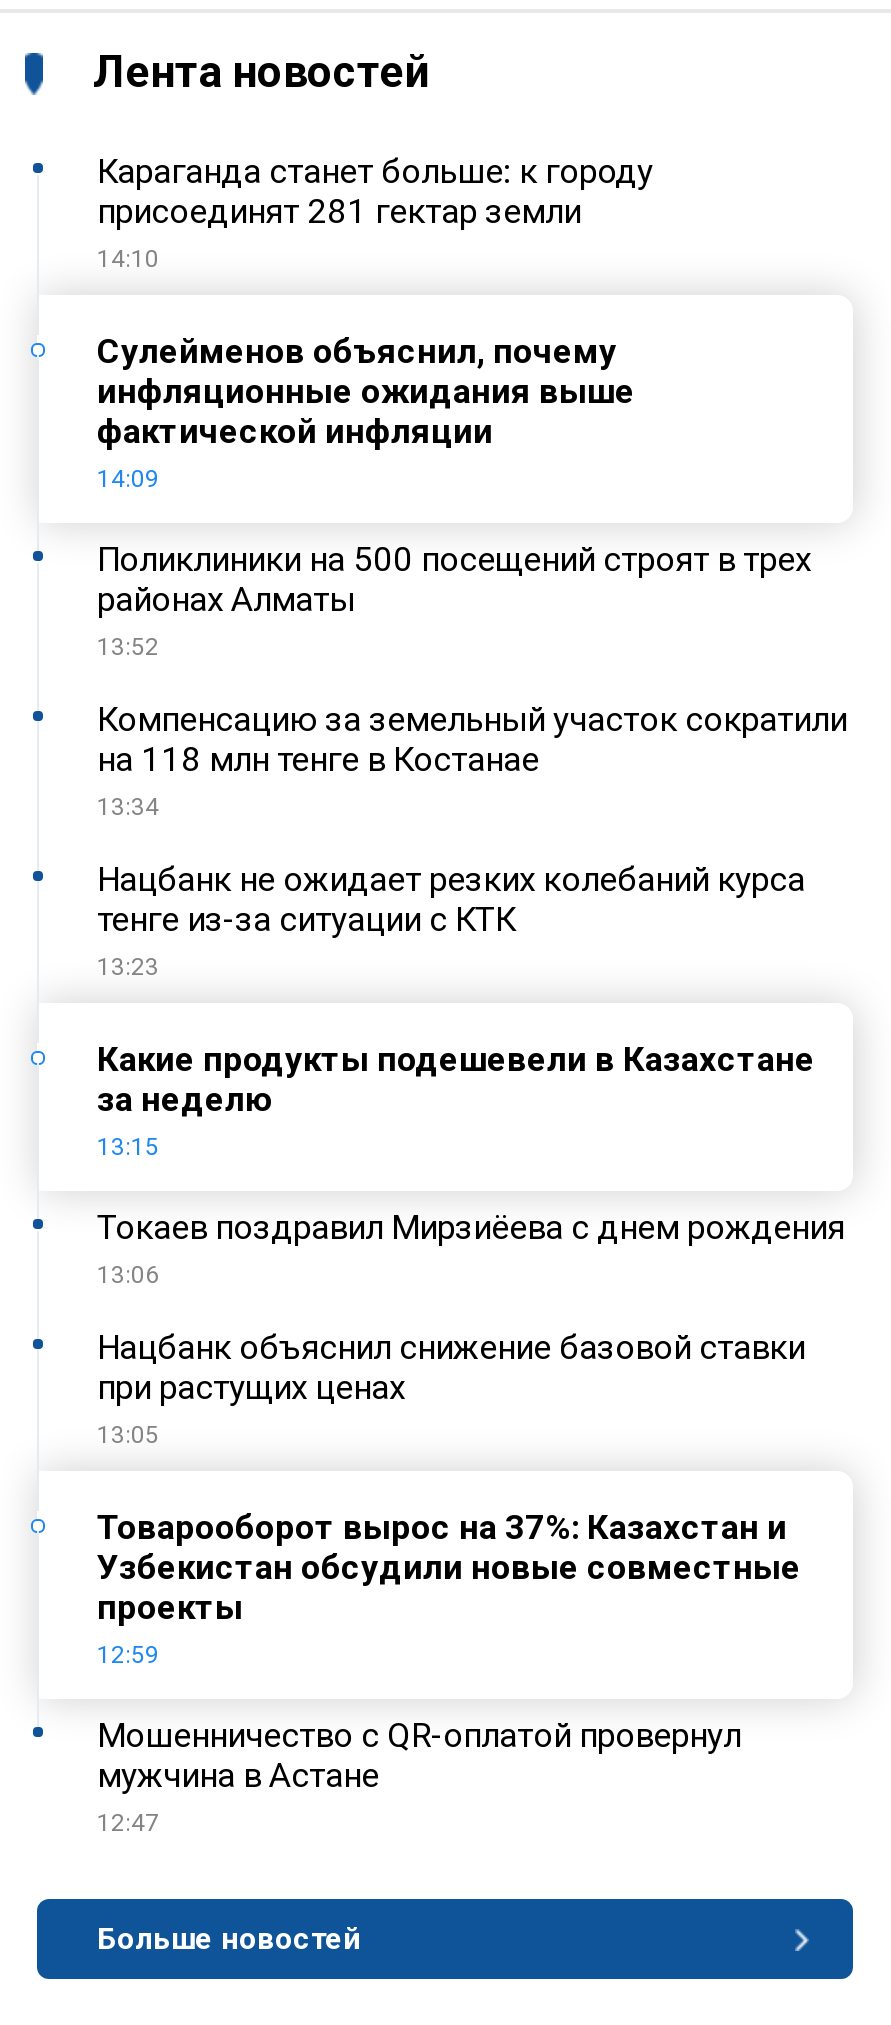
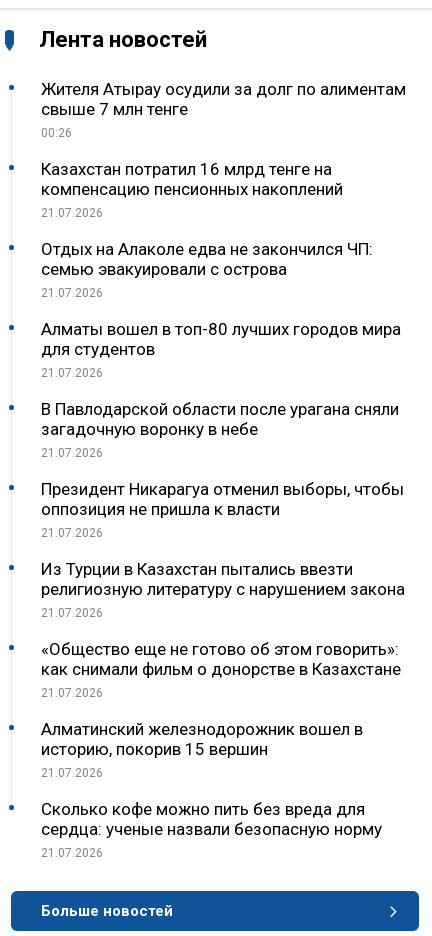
- Караганда станет больше: к городу
- присоединят 281 гектар земли
- 14:10
+ Жителя Атырау осудили за долг по алиментам
+ свыше 7 млн тенге
+ 00:26

- Сулейменов объяснил, почему
- инфляционные ожидания выше
- фактической инфляции
- 14:09
+ Казахстан потратил 16 млрд тенге на
+ компенсацию пенсионных накоплений
+ 21.07.2026

- Поликлиники на 500 посещений строят в трех
- районах Алматы
- 13:52
+ Отдых на Алаколе едва не закончился ЧП:
+ семью эвакуировали с острова
+ 21.07.2026

- Компенсацию за земельный участок сократили
- на 118 млн тенге в Костанае
- 13:34
+ Алматы вошел в топ-80 лучших городов мира
+ для студентов
+ 21.07.2026

- Нацбанк не ожидает резких колебаний курса
- тенге из-за ситуации с КТК
- 13:23
+ В Павлодарской области после урагана сняли
+ загадочную воронку в небе
+ 21.07.2026

- Какие продукты подешевели в Казахстане
- за неделю
- 13:15
+ Президент Никарагуа отменил выборы, чтобы
+ оппозиция не пришла к власти
+ 21.07.2026

- Токаев поздравил Мирзиёева с днем рождения
- 13:06
+ Из Турции в Казахстан пытались ввезти
+ религиозную литературу с нарушением закона
+ 21.07.2026

- Нацбанк объяснил снижение базовой ставки
- при растущих ценах
- 13:05
+ «Общество еще не готово об этом говорить»:
+ как снимали фильм о донорстве в Казахстане
+ 21.07.2026

- Товарооборот вырос на 37%: Казахстан и
- Узбекистан обсудили новые совместные
- проекты
- 12:59
+ Алматинский железнодорожник вошел в
+ историю, покорив 15 вершин
+ 21.07.2026

- Мошенничество с QR-оплатой провернул
- мужчина в Астане
- 12:47
+ Сколько кофе можно пить без вреда для
+ сердца: ученые назвали безопасную норму
+ 21.07.2026
